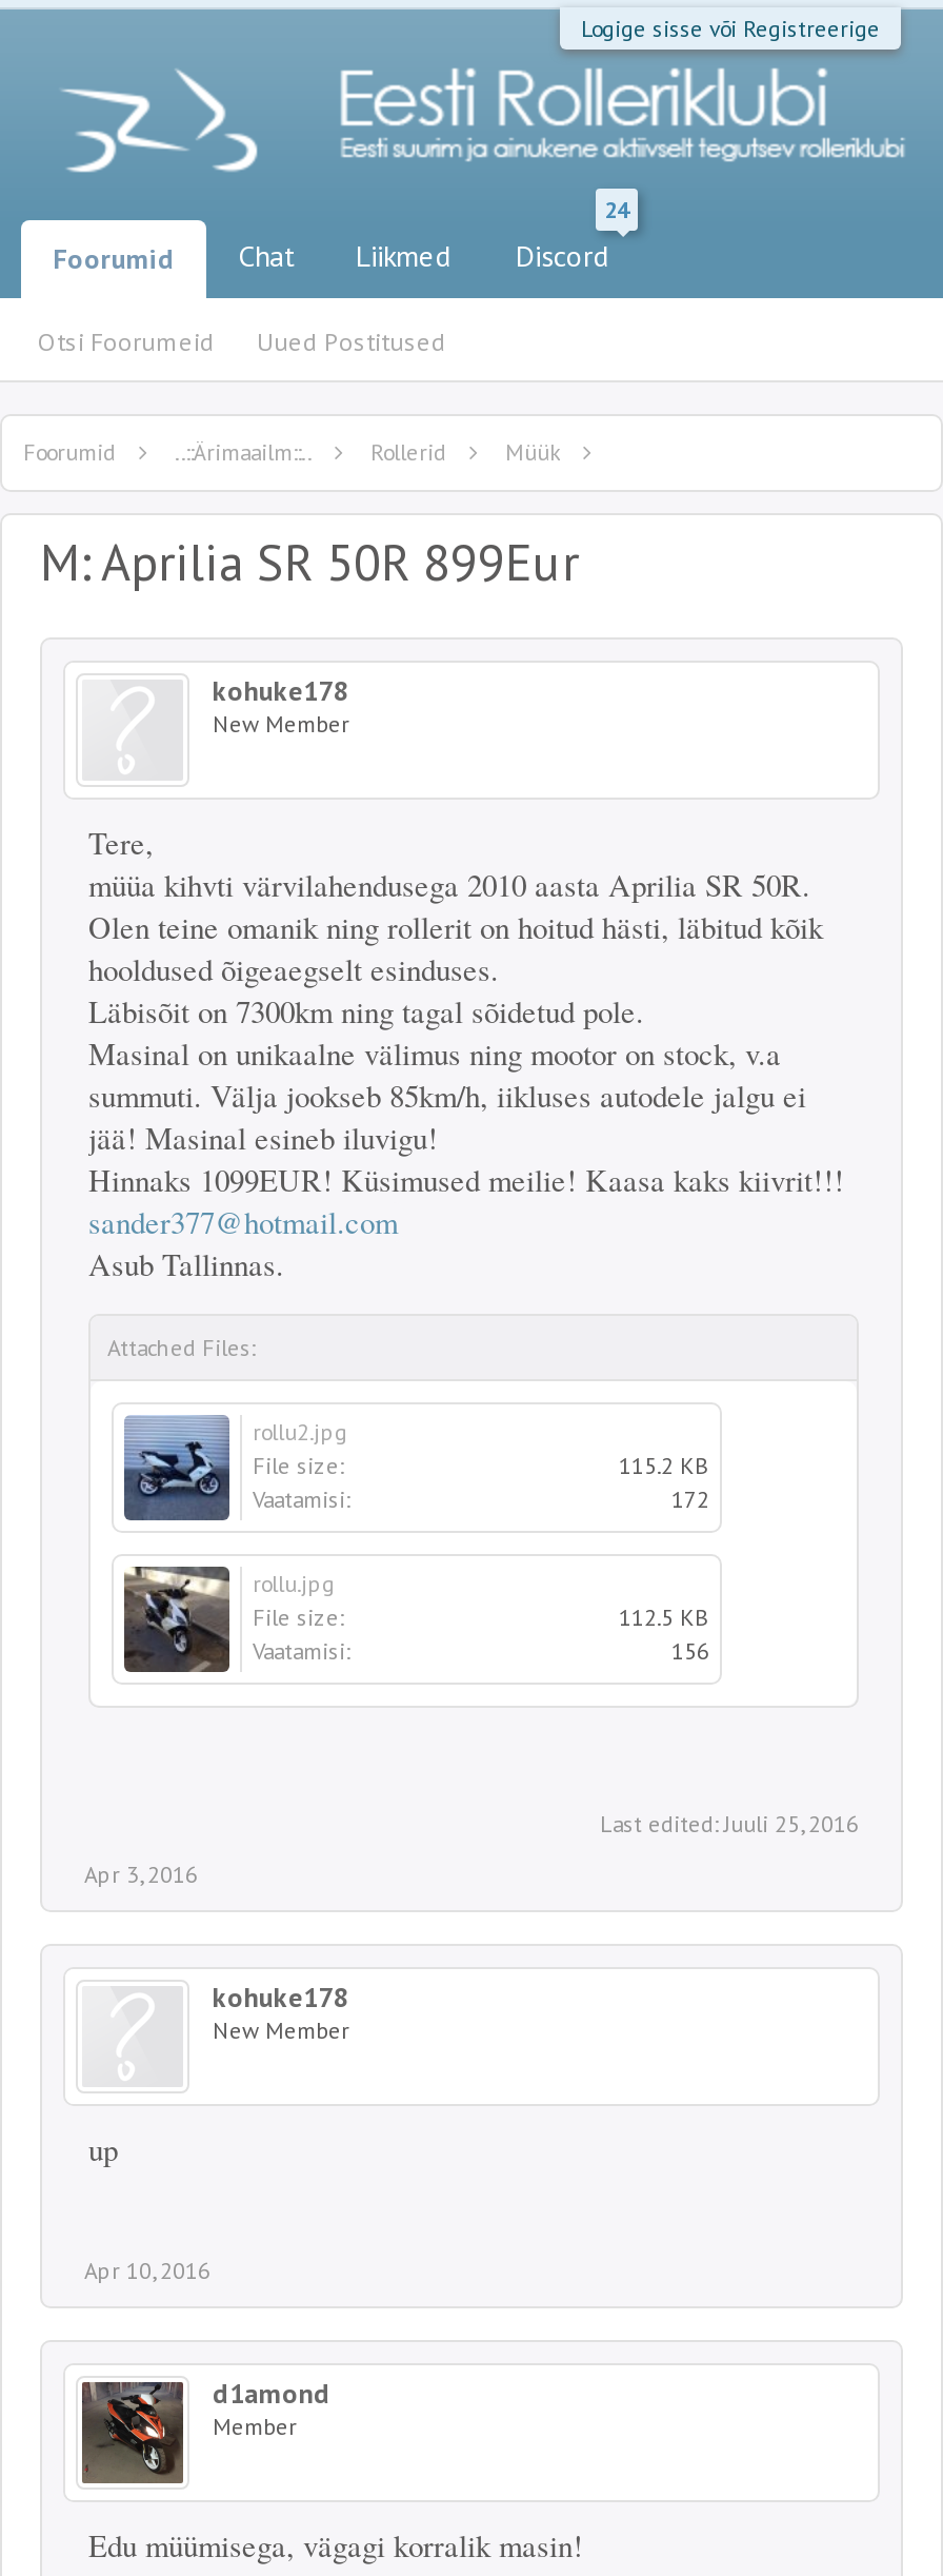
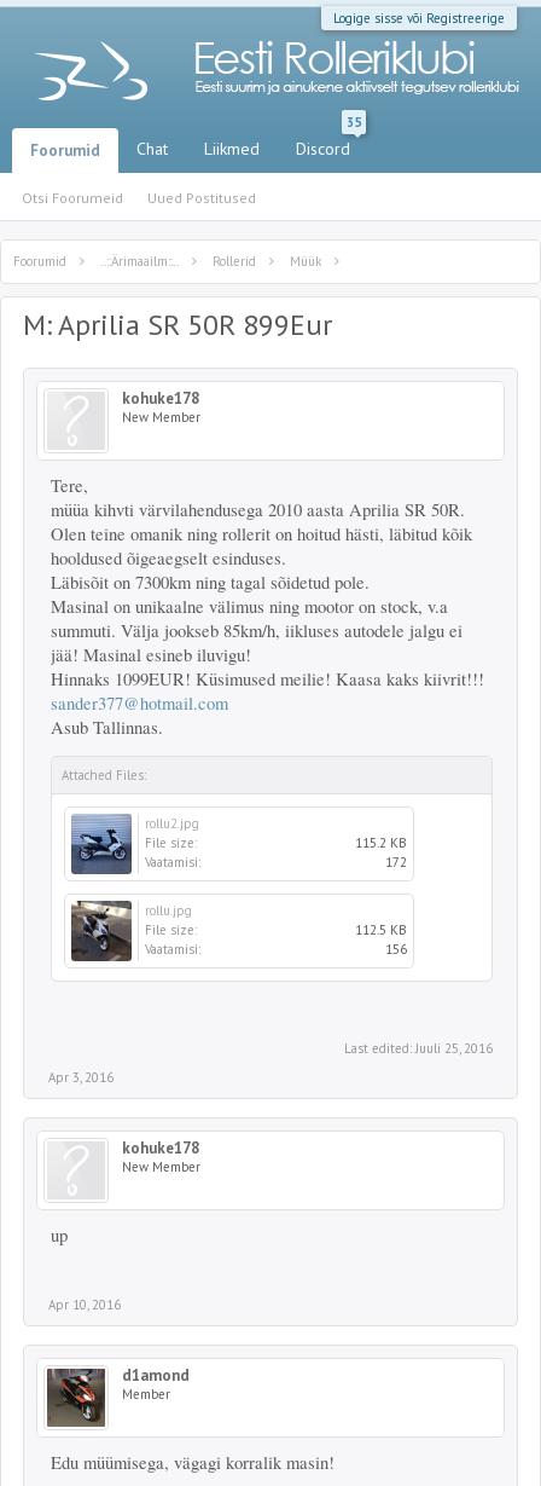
- 24
+ 35
